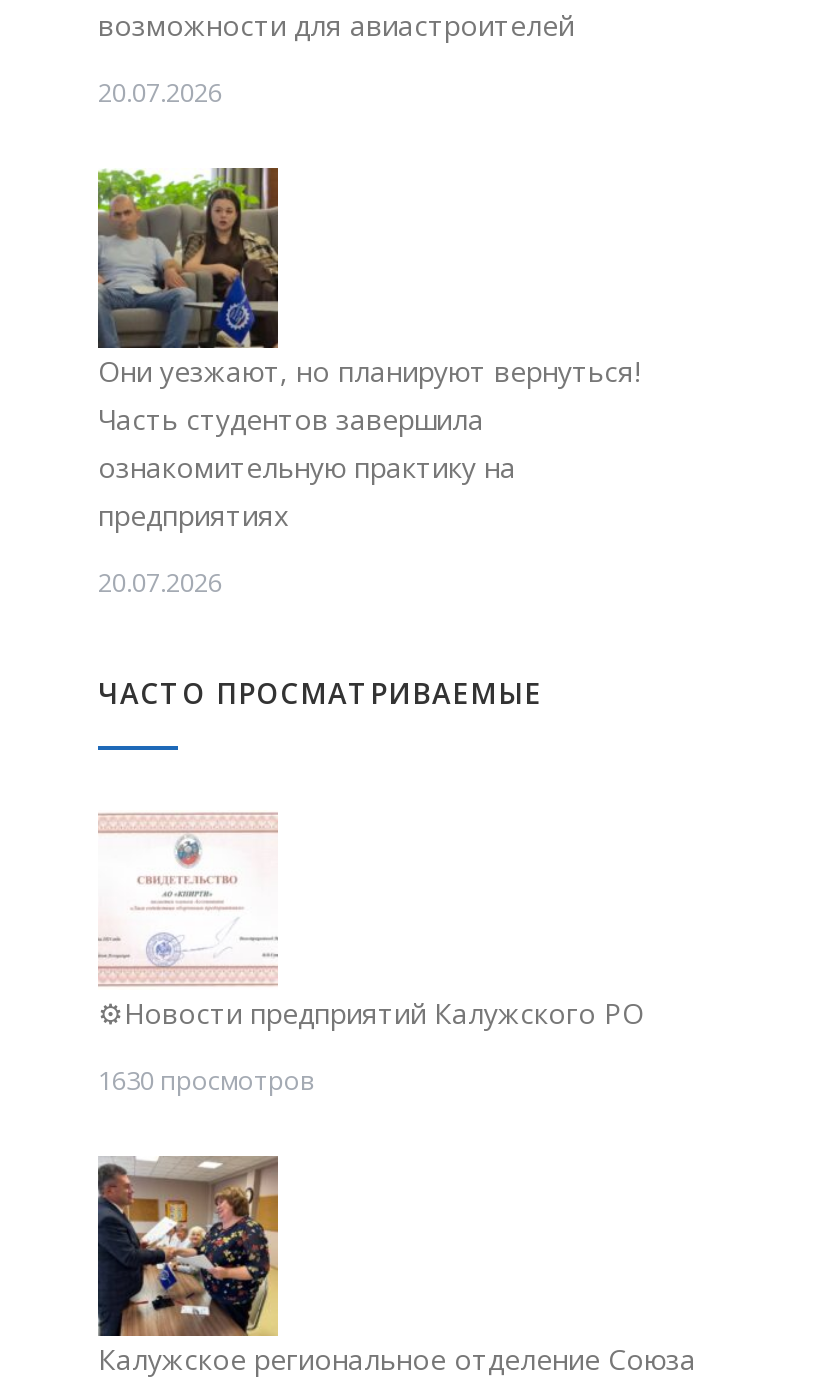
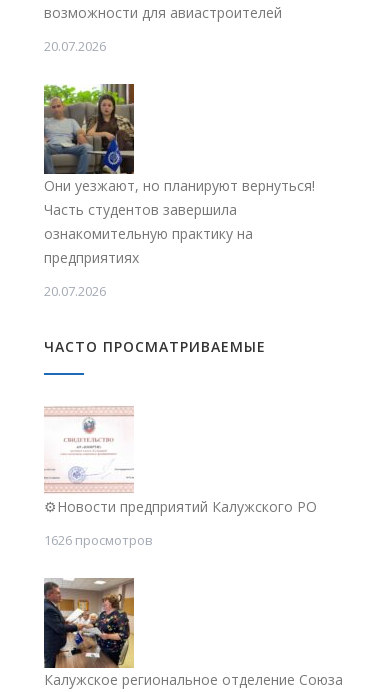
- 1630 просмотров
+ 1626 просмотров
